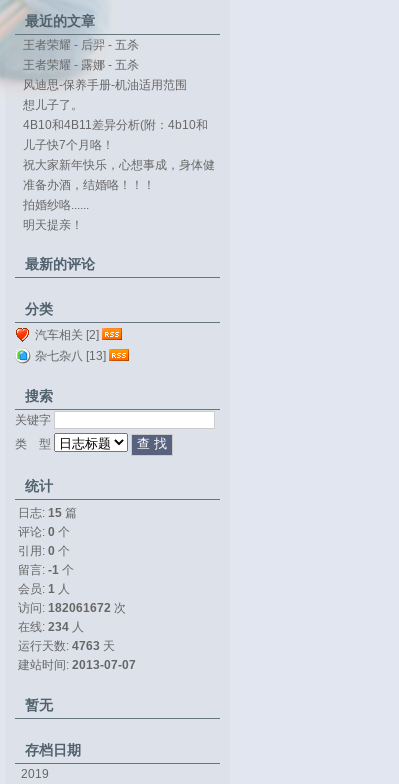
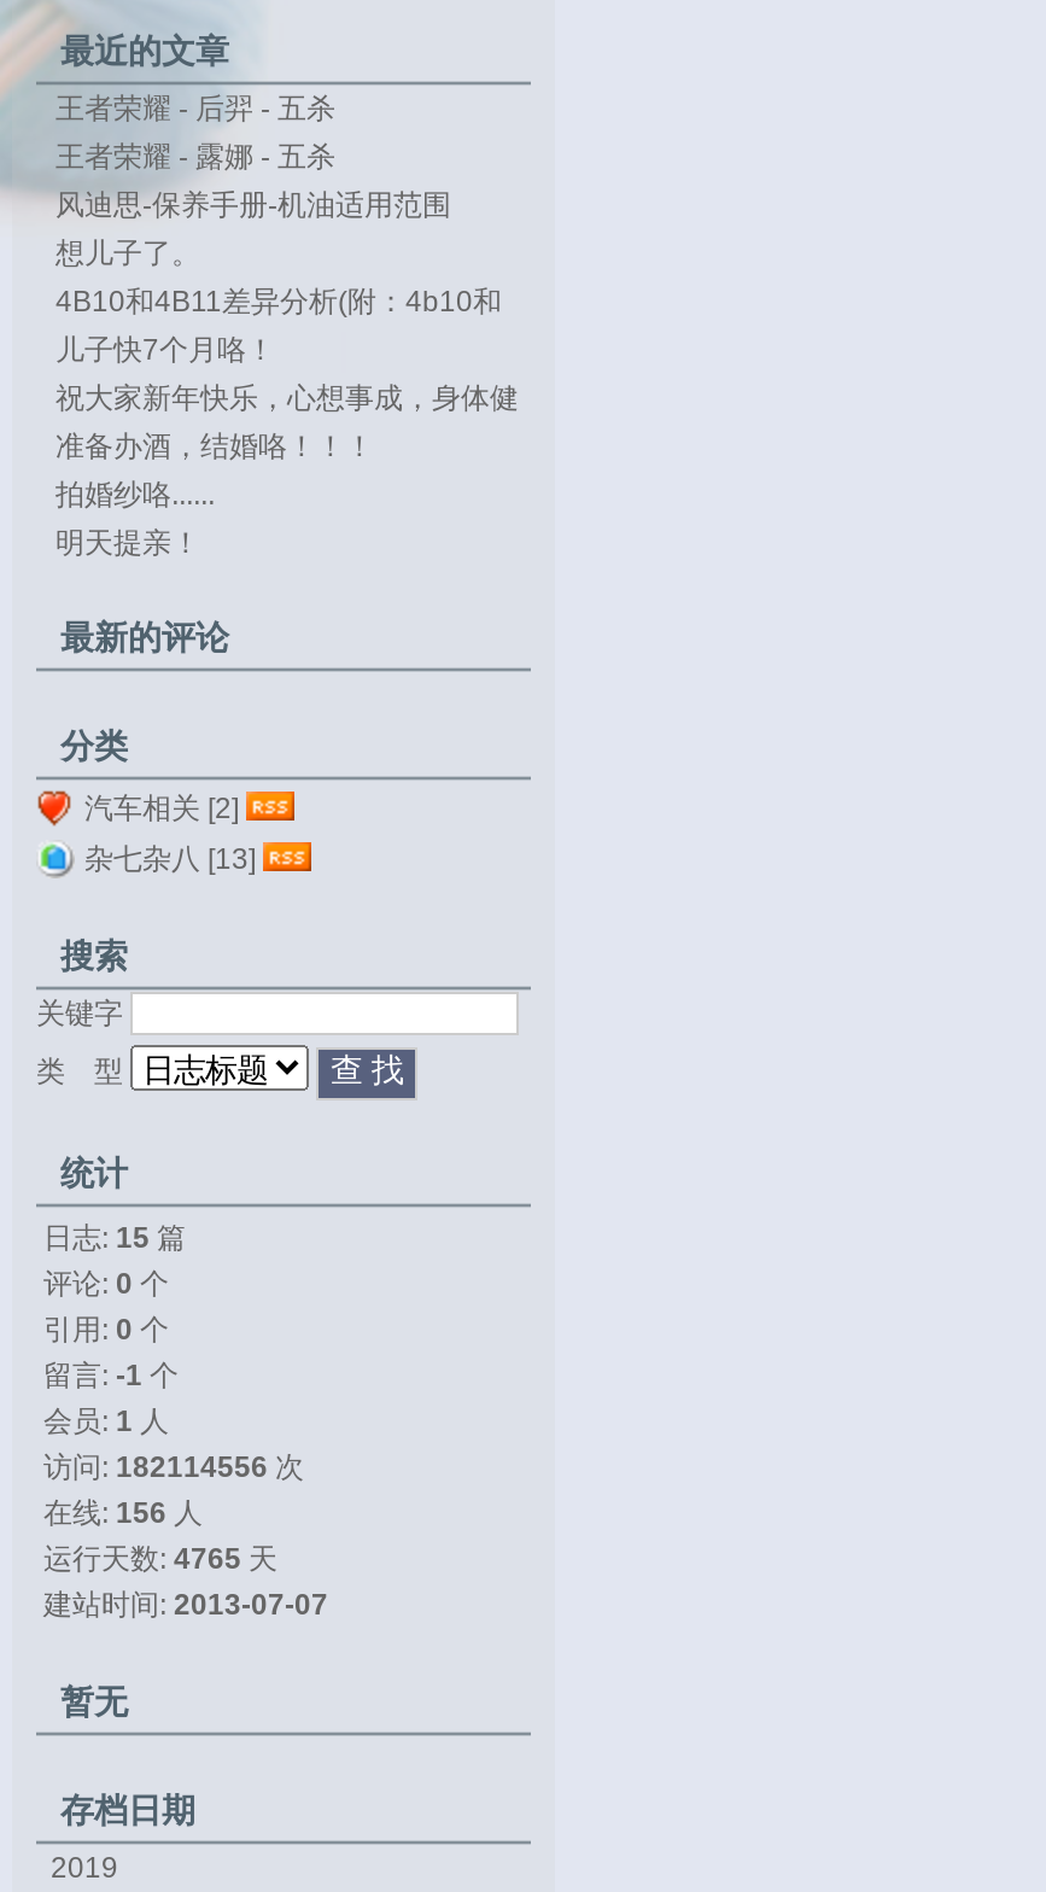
- 访问: 182061672次
+ 访问: 182114556次

- 在线: 234人
+ 在线: 156人

- 运行天数: 4763天
+ 运行天数: 4765天
